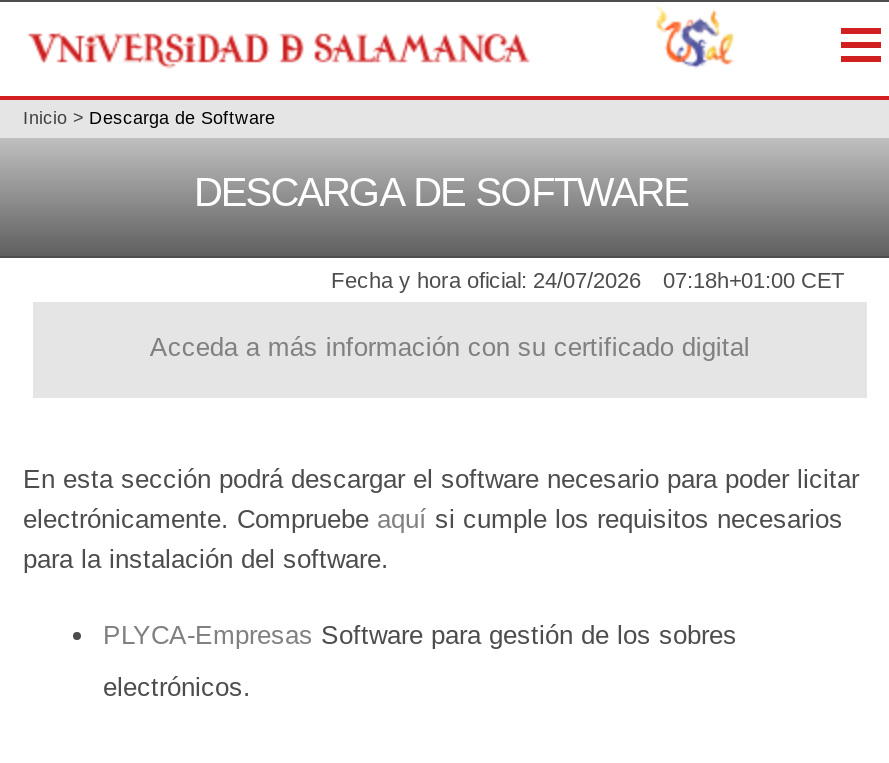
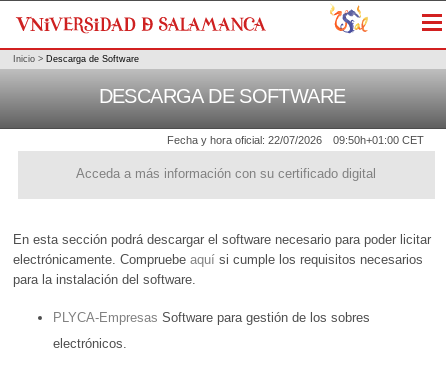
- Fecha y hora oficial: 24/07/2026
+ Fecha y hora oficial: 22/07/2026

- 07:18h+01:00 CET
+ 09:50h+01:00 CET
